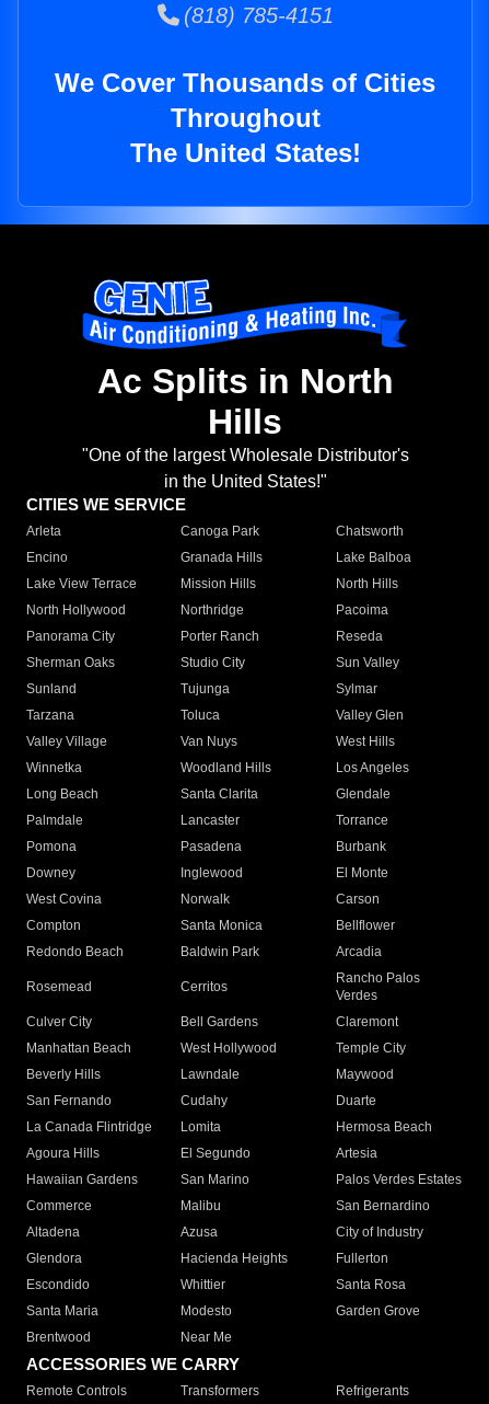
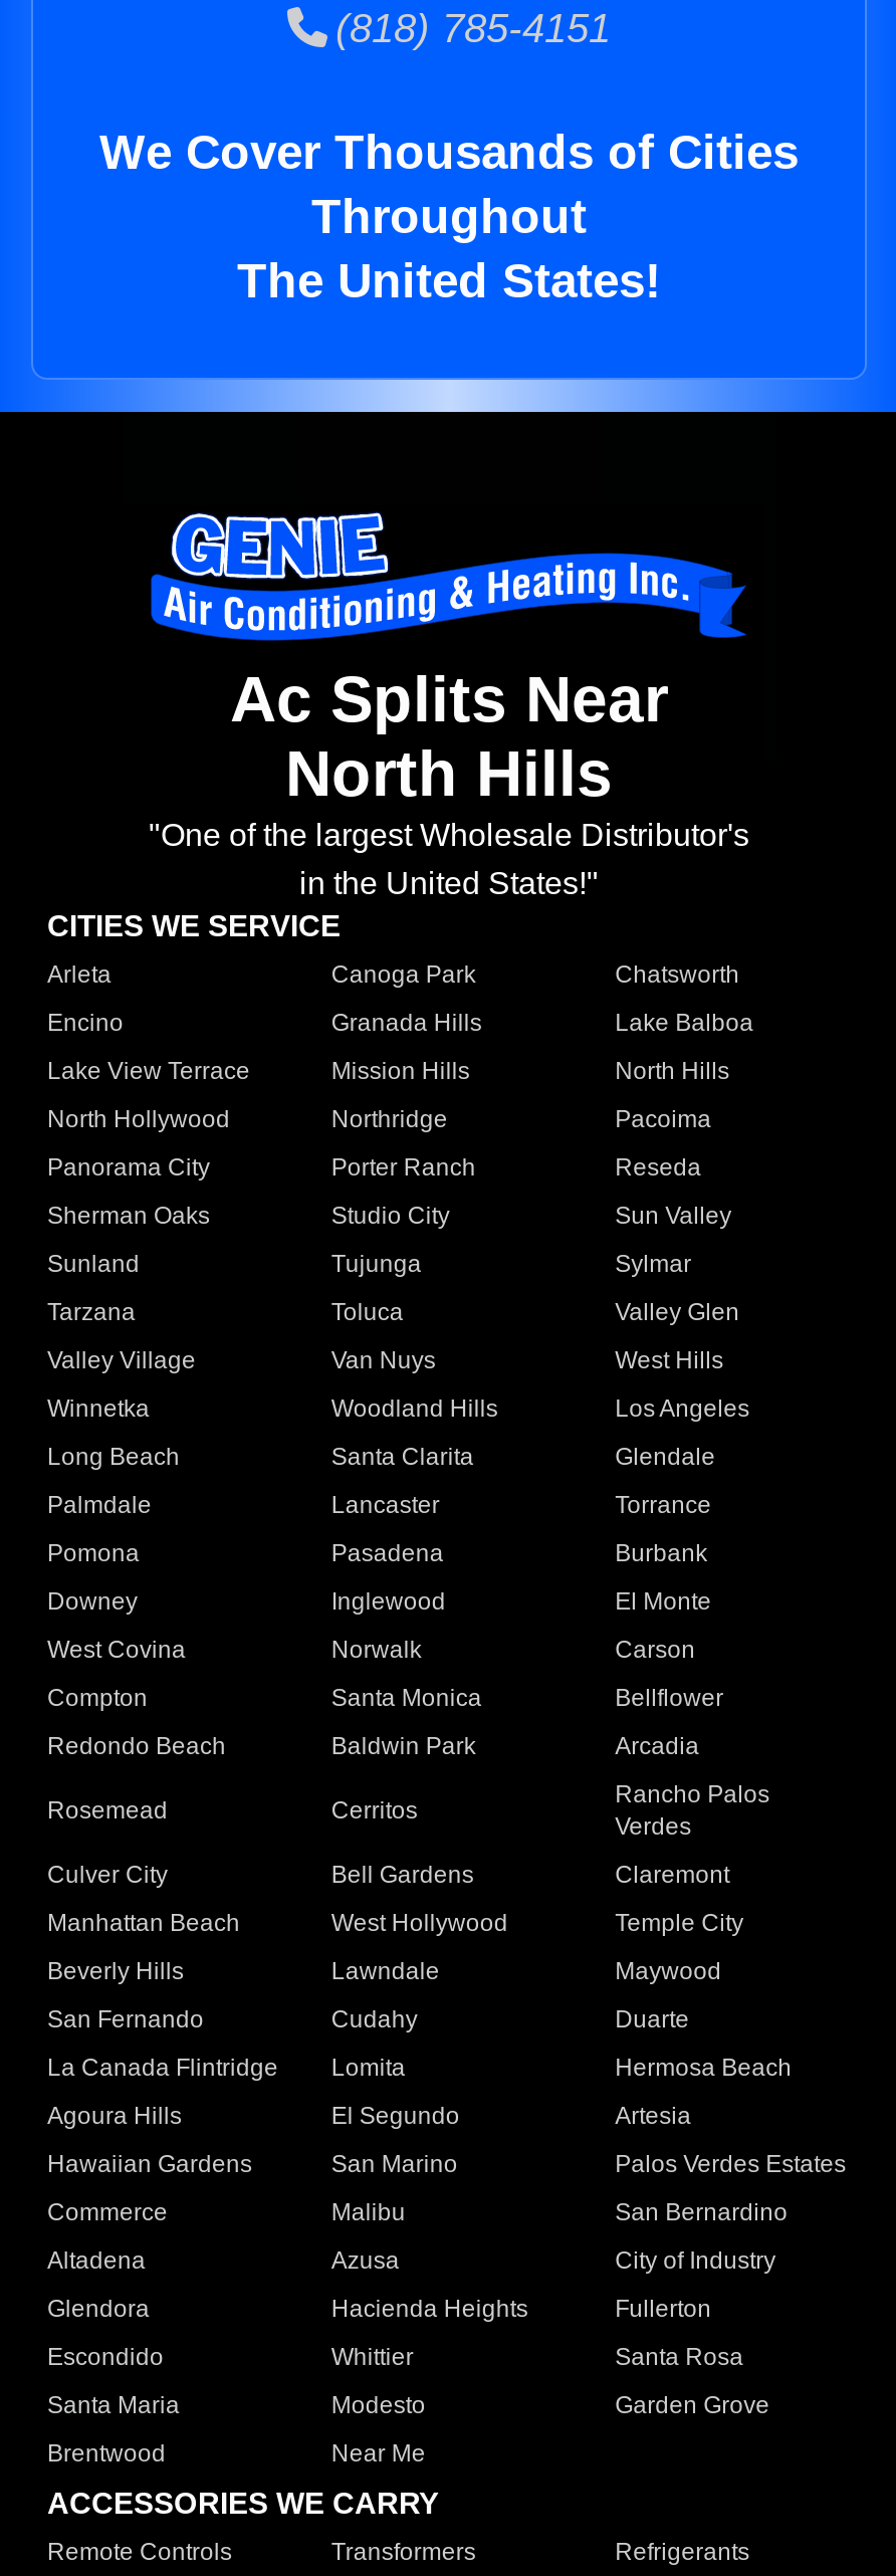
- Ac Splits in North
- Hills
+ Ac Splits Near
+ North Hills
